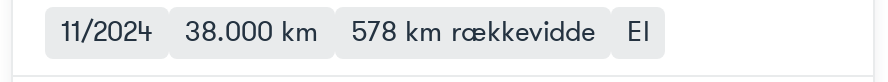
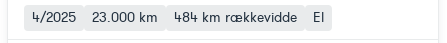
- 11/2024
- 38.000 km
- 578 km rækkevidde
+ 4/2025
+ 23.000 km
+ 484 km rækkevidde
